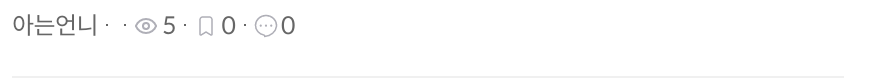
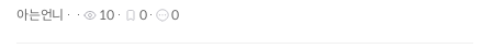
- 5 0 0
+ 10 0 0
